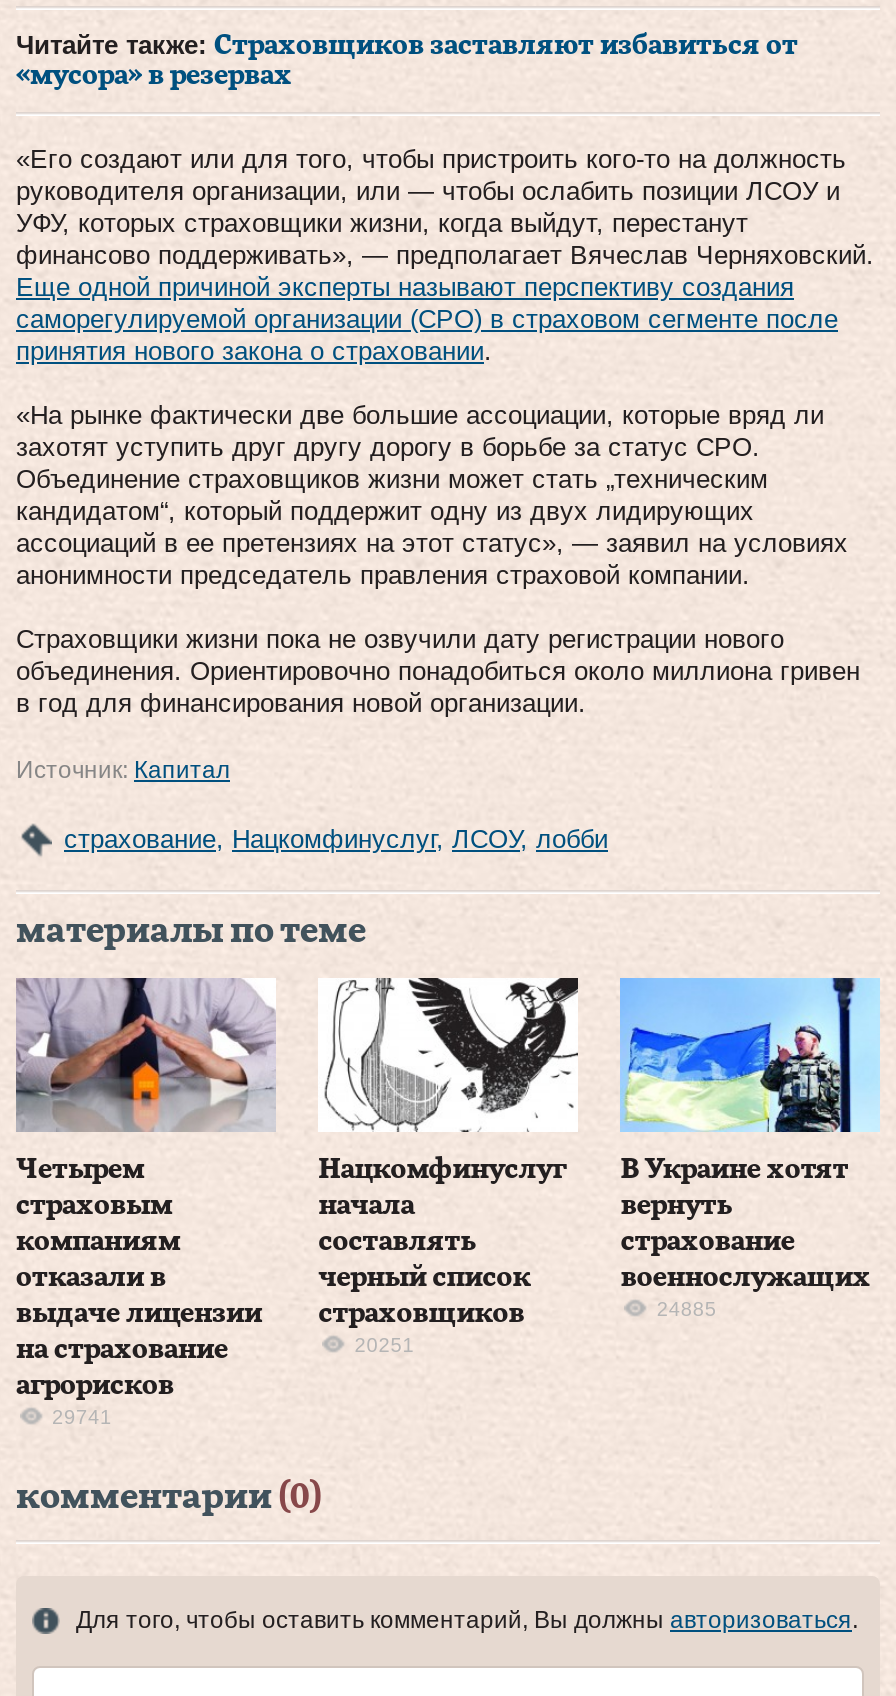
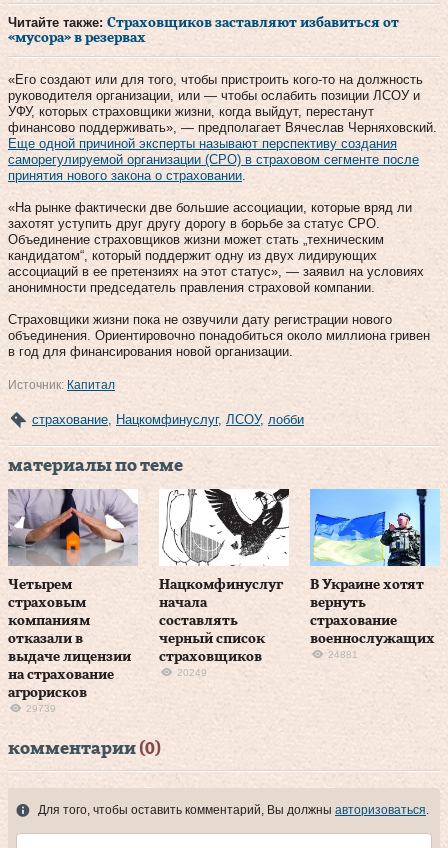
- 24885
+ 24881

- 20251
+ 20249

- 29741
+ 29739
